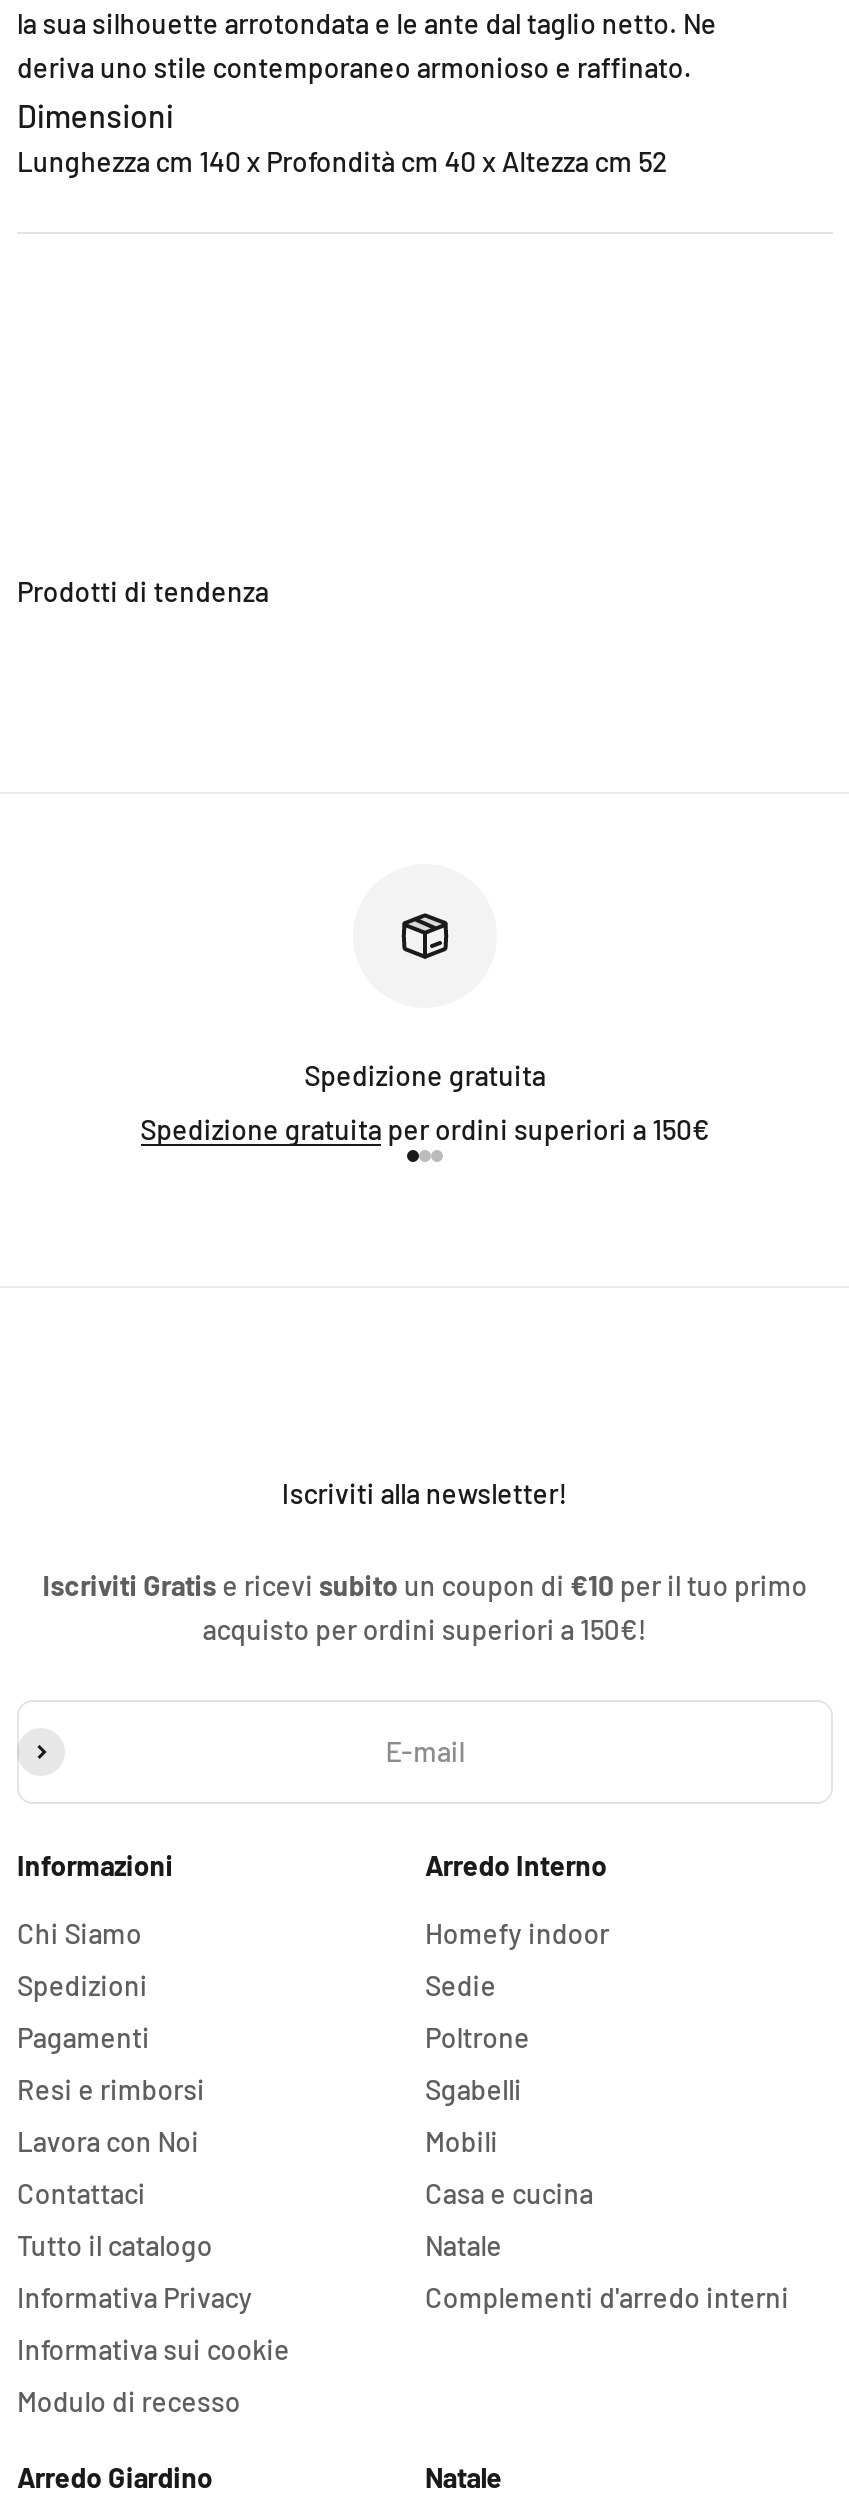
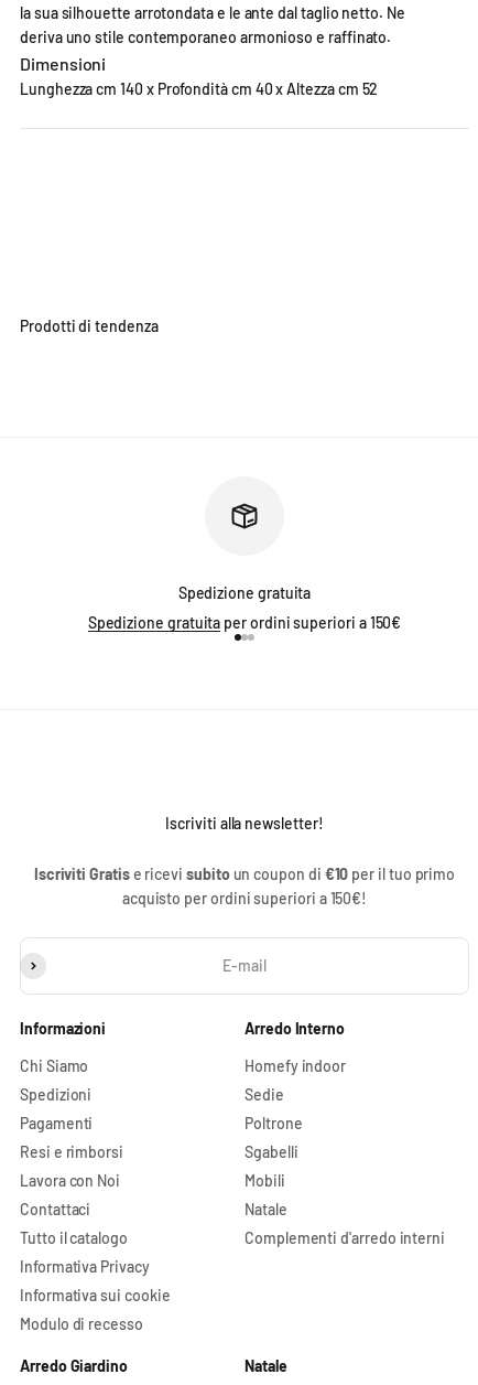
- Casa e cucina

moved up: Natale | Complementi d'arredo interni
